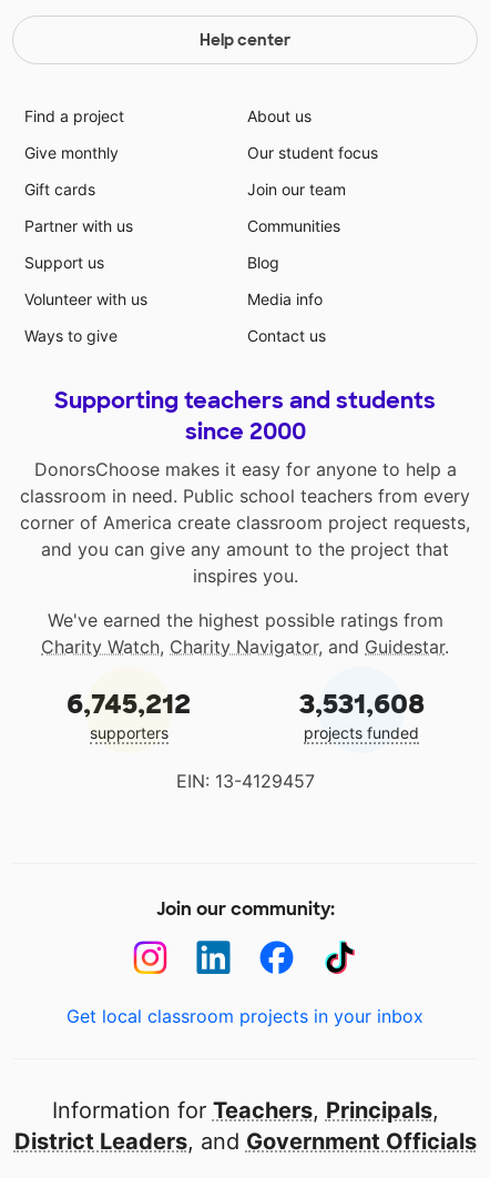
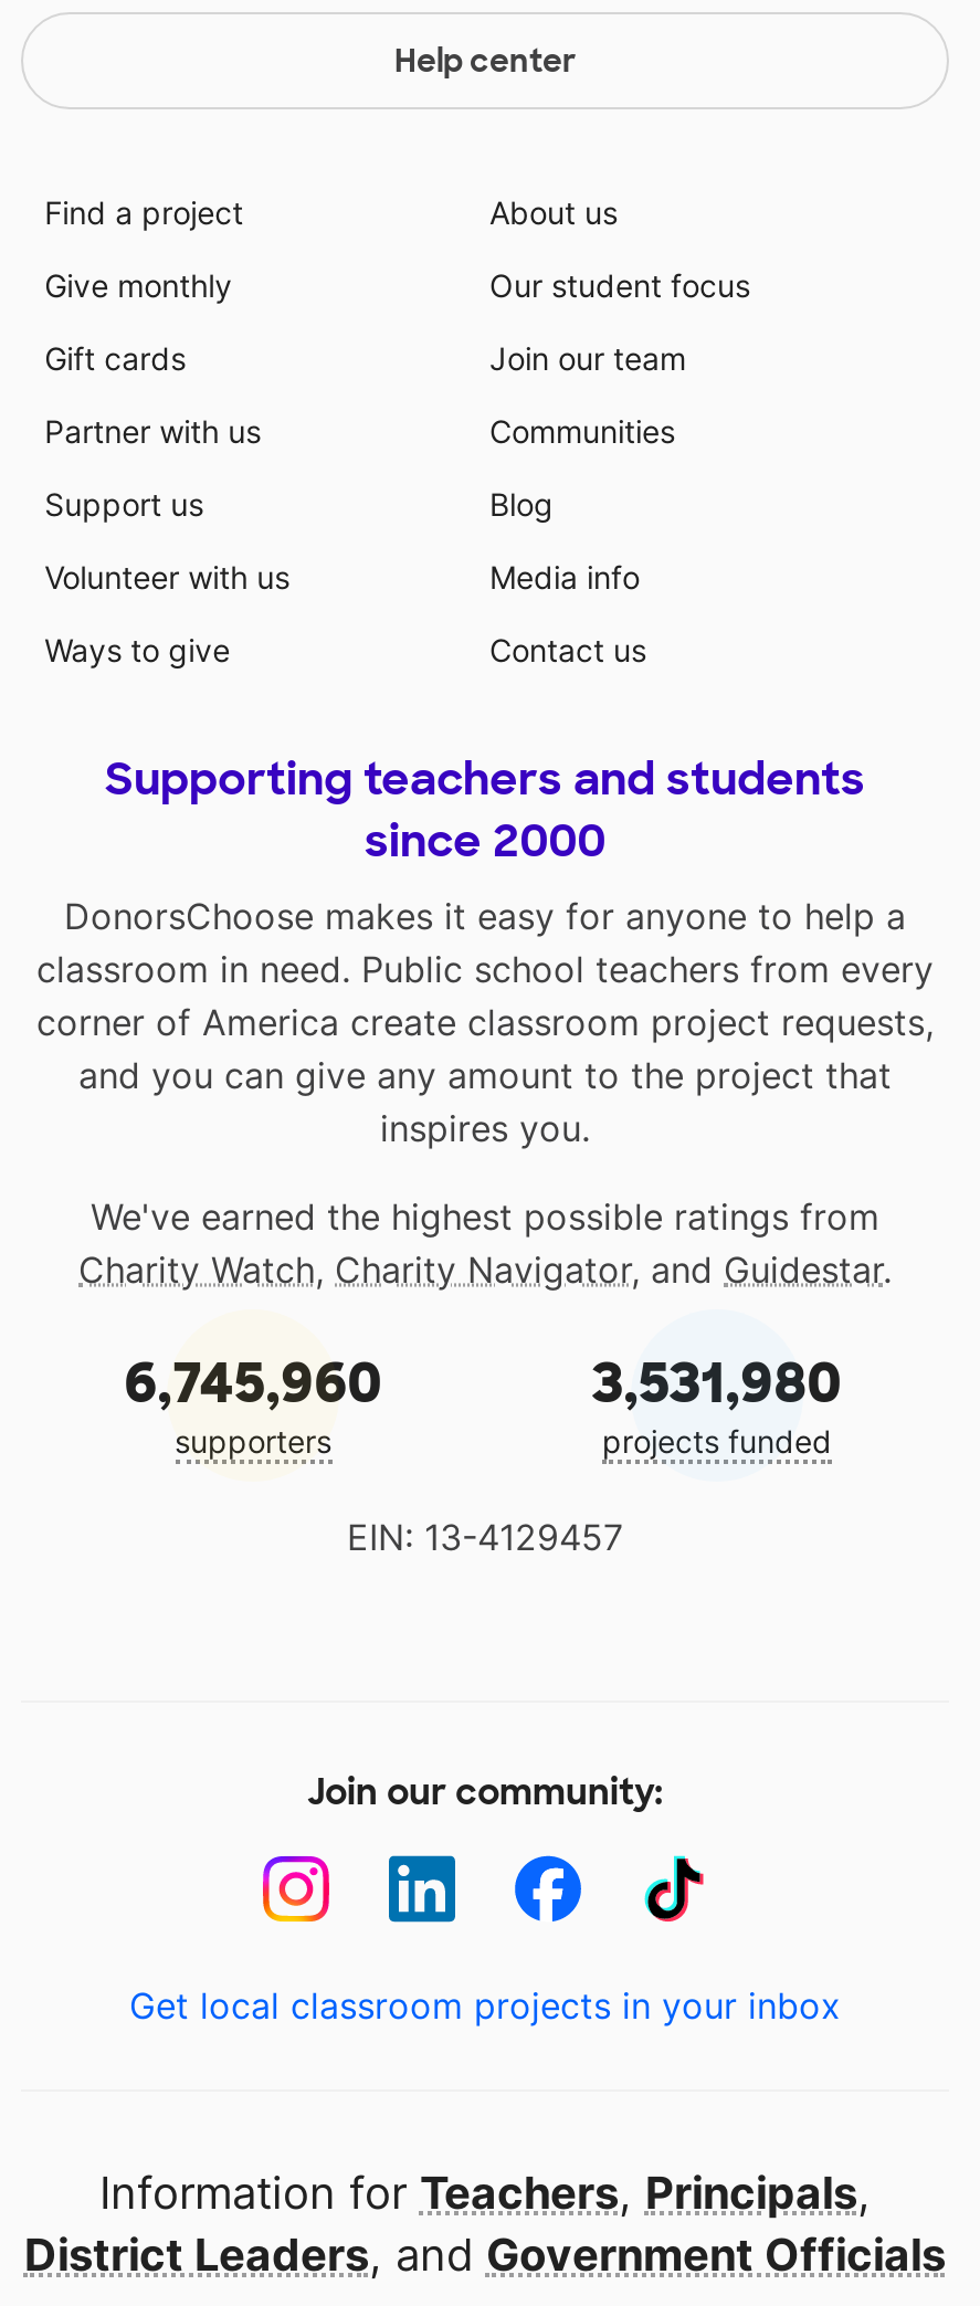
- 6,745,212
+ 6,745,960

- 3,531,608
+ 3,531,980
